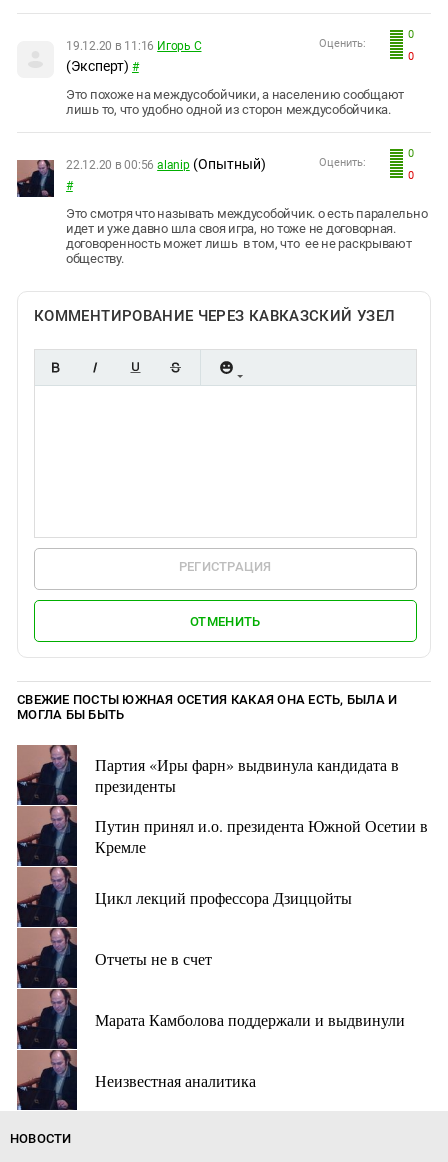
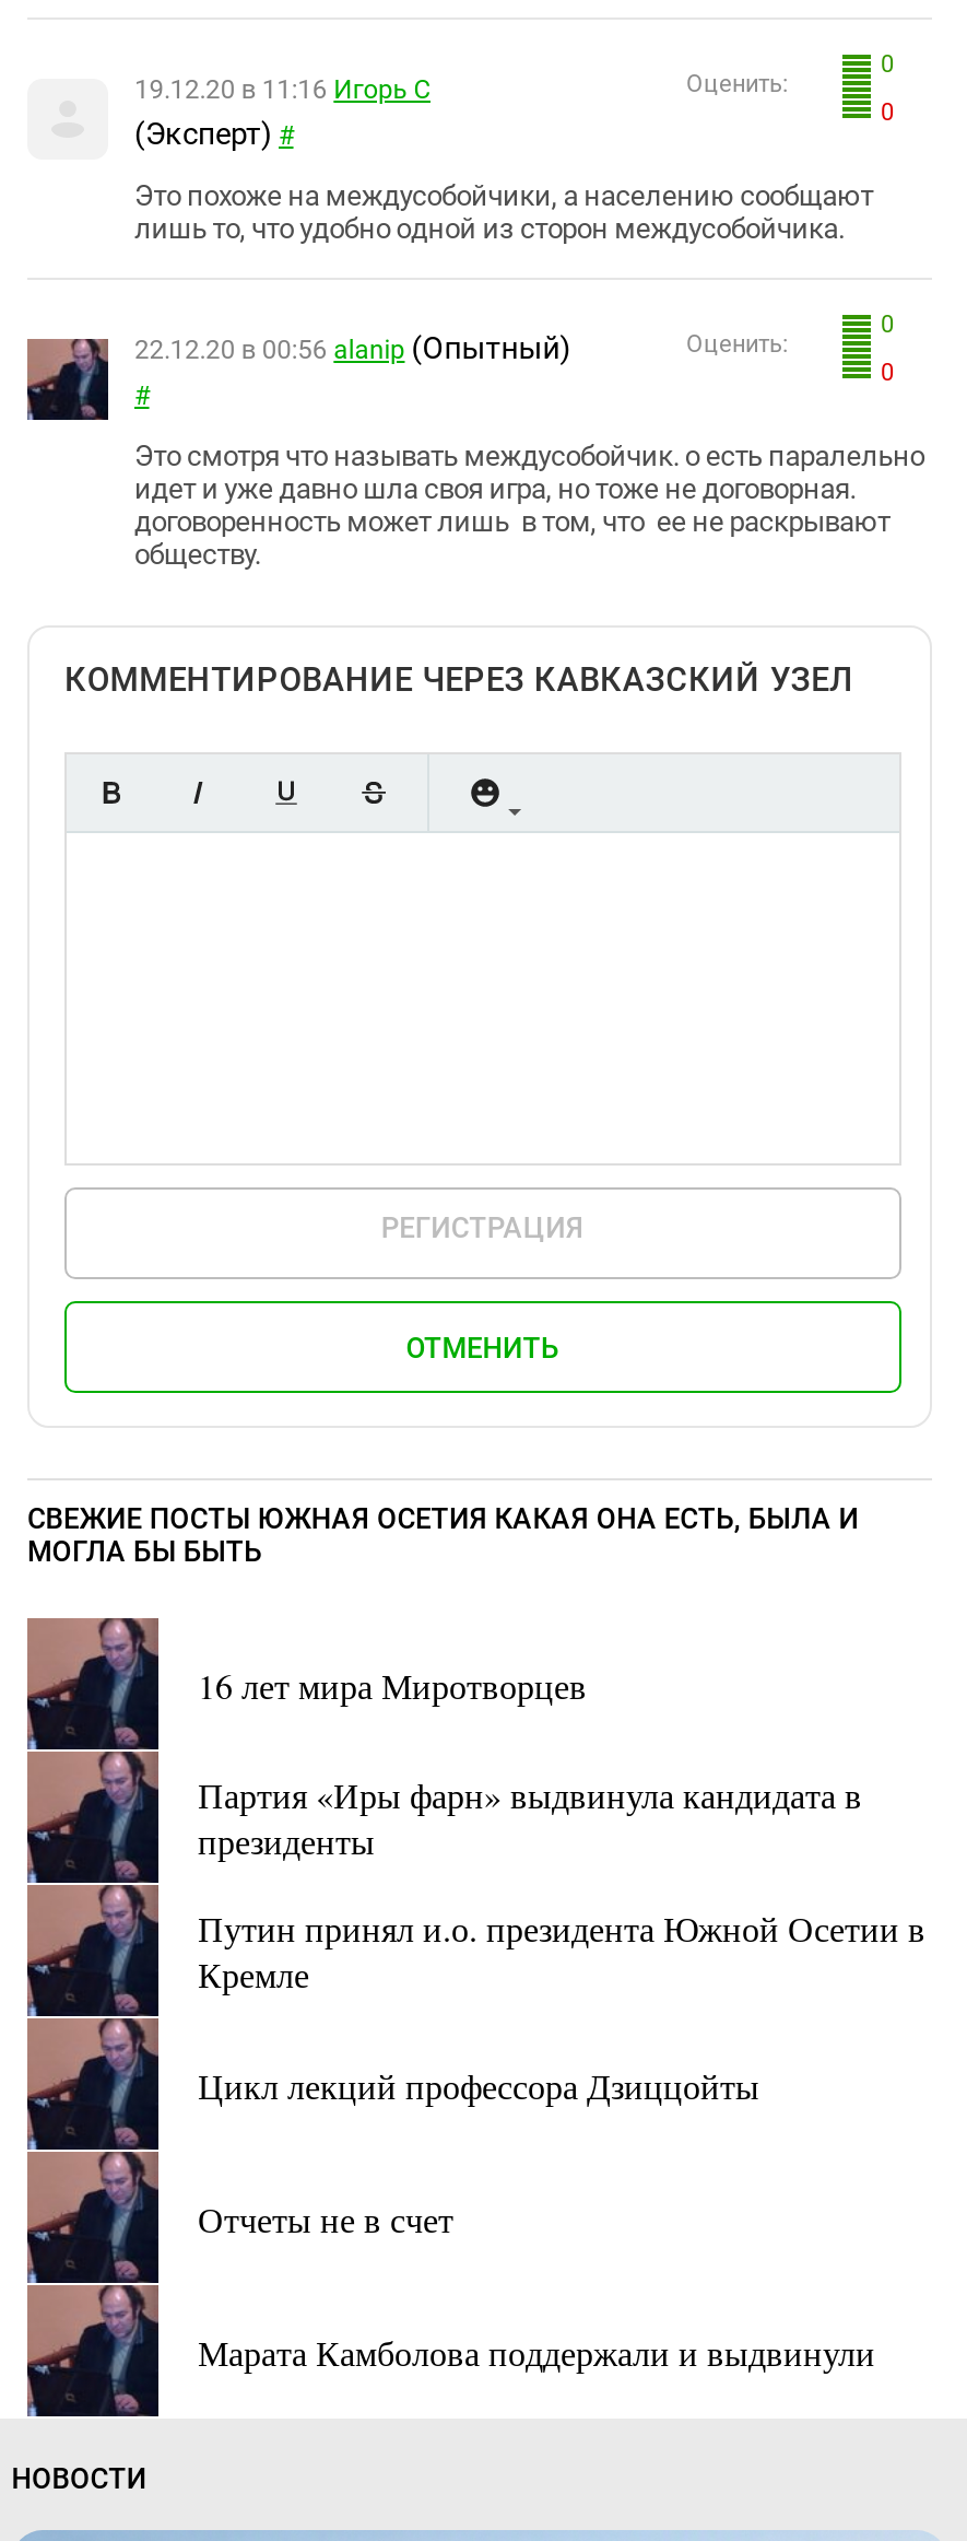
+ 16 лет мира Миротворцев

moved down: Партия «Иры фарн» выдвинула кандидата в | президенты | Путин принял и.о. президента Южной Осетии в | Кремле | Цикл лекций профессора Дзиццойты | Отчеты не в счет | Марата Камболова поддержали и выдвинули

- Неизвестная аналитика
